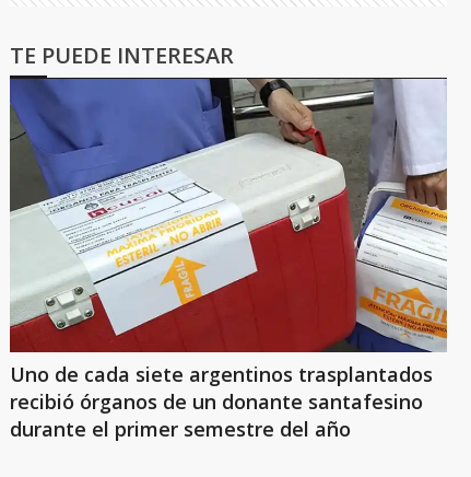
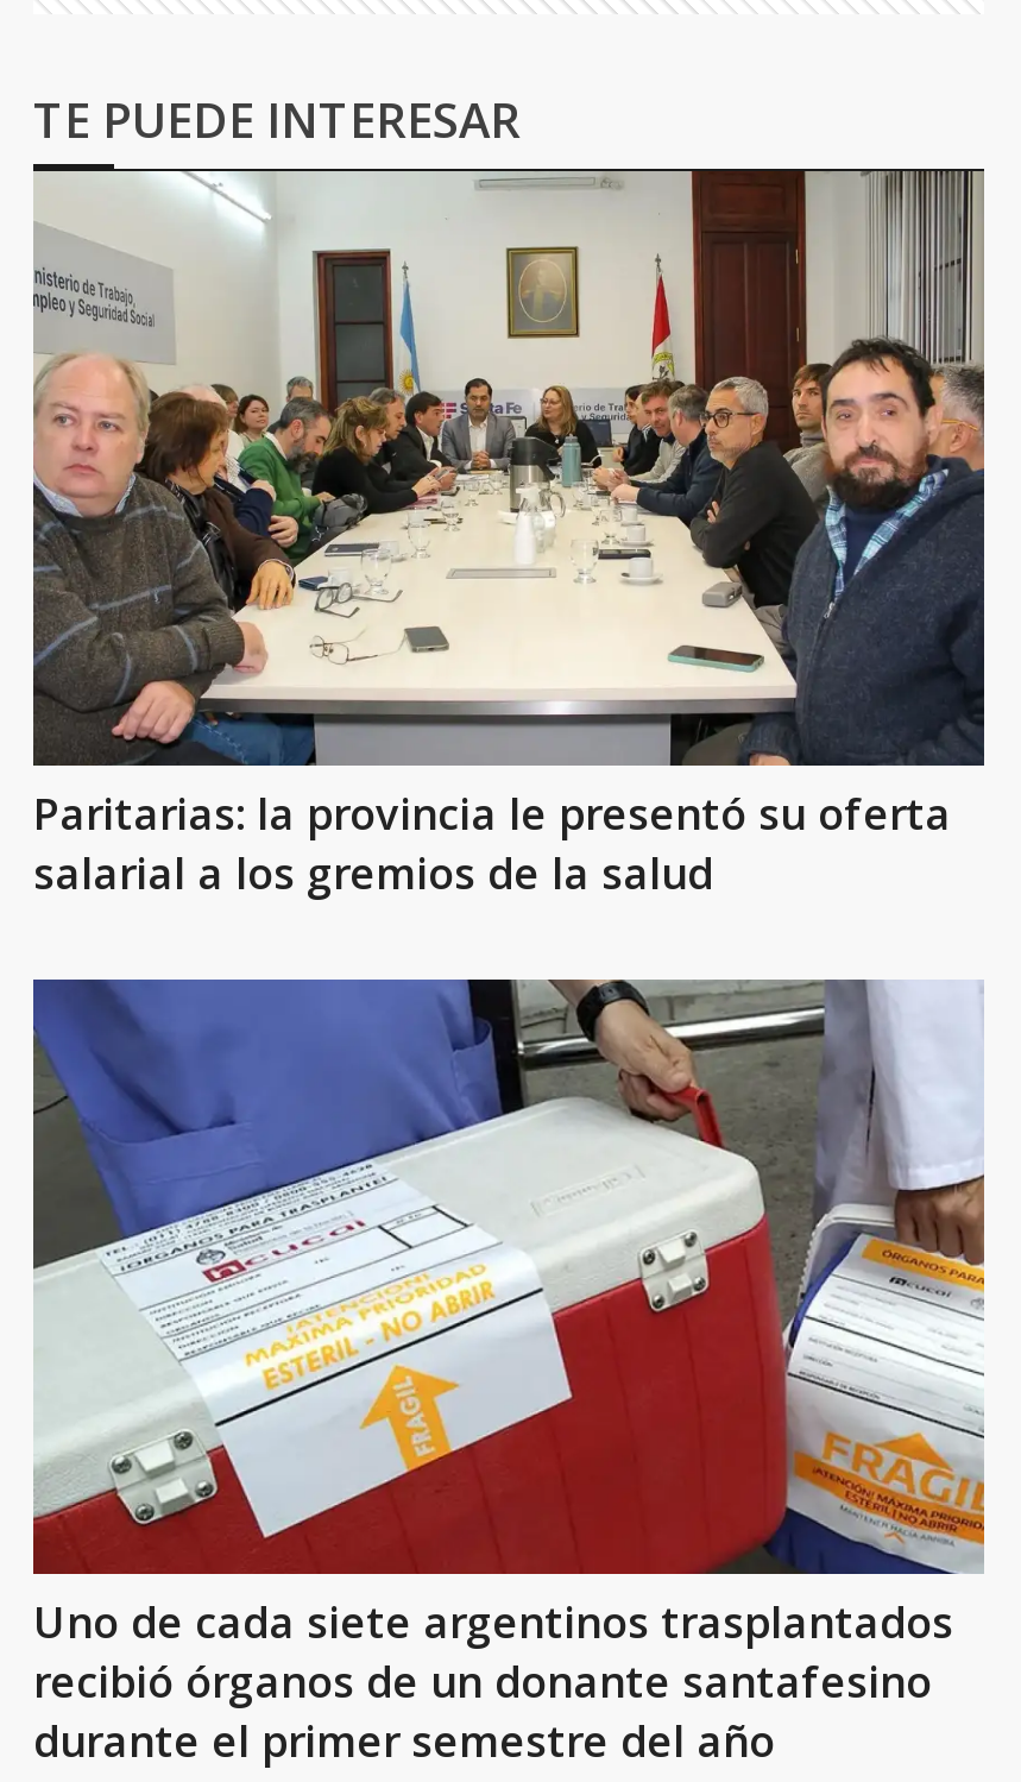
+ [image]
+ Paritarias: la provincia le presentó su oferta
+ salarial a los gremios de la salud
